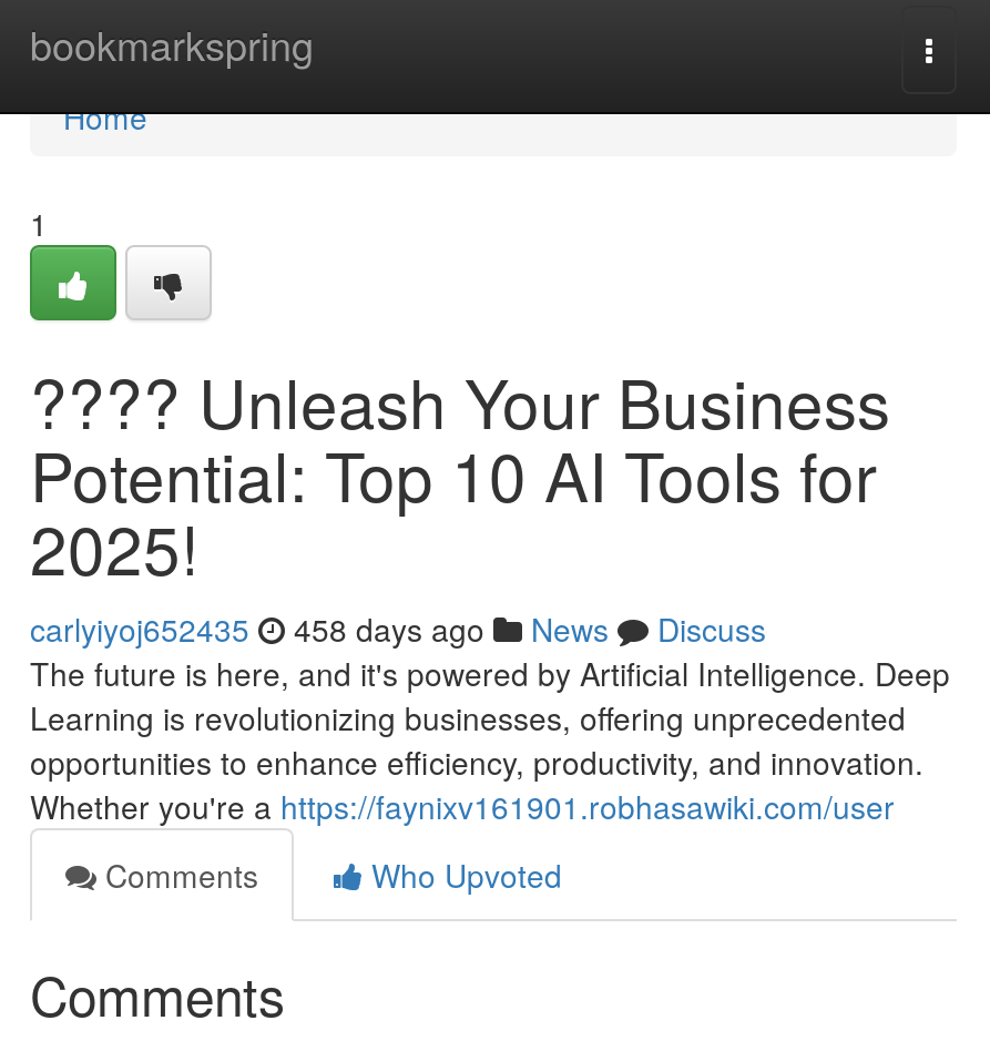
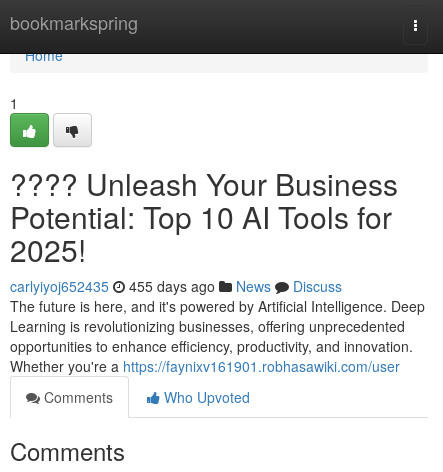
- carlyiyoj652435 458 days ago News Discuss
+ carlyiyoj652435 455 days ago News Discuss
